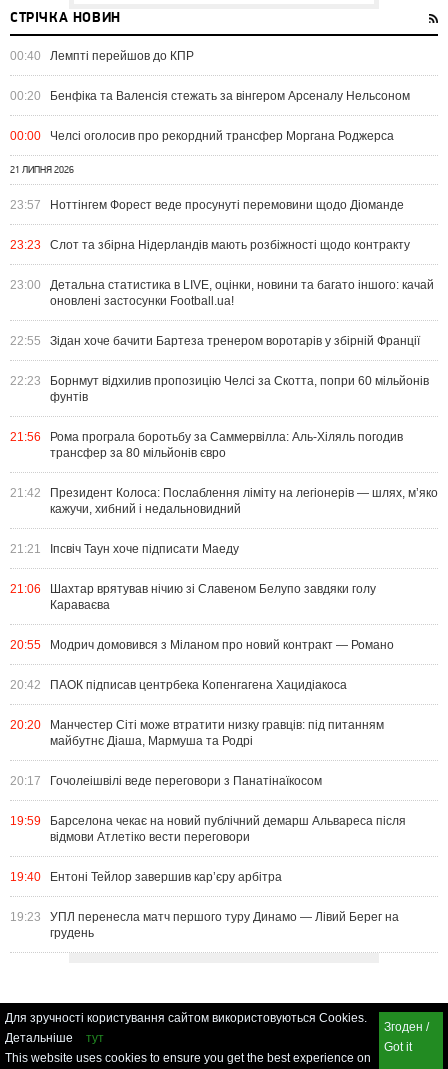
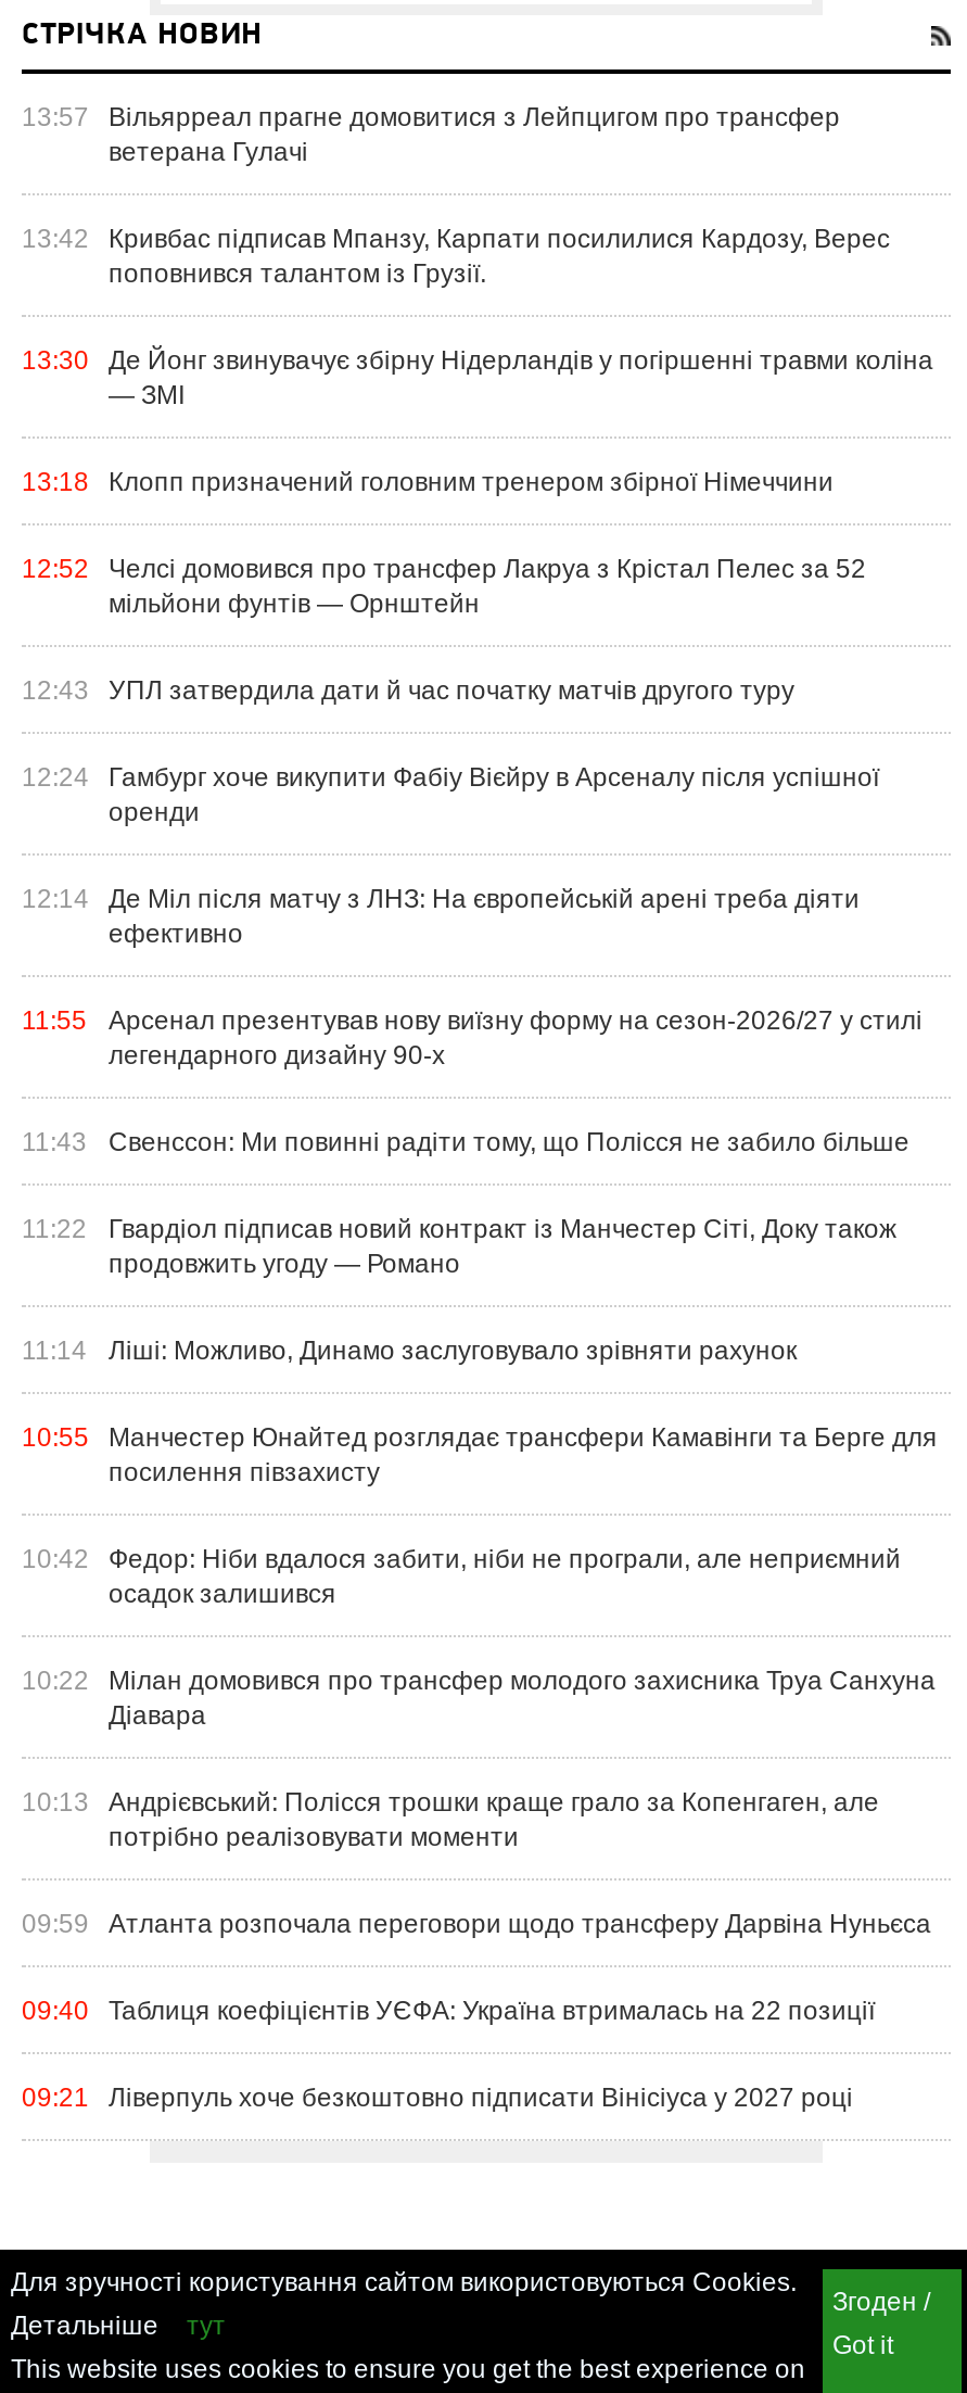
- 00:40
- Лемпті перейшов до КПР
- 00:20
- Бенфіка та Валенсія стежать за вінгером Арсеналу Нельсоном
- 00:00
- Челсі оголосив про рекордний трансфер Моргана Роджерса
- 21 ЛИПНЯ 2026
- 23:57
- Ноттінгем Форест веде просунуті перемовини щодо Діоманде
- 23:23
- Слот та збірна Нідерландів мають розбіжності щодо контракту
- 23:00
- Детальна статистика в LIVE, оцінки, новини та багато іншого: качай
- оновлені застосунки Football.ua!
- 22:55
- Зідан хоче бачити Бартеза тренером воротарів у збірній Франції
- 22:23
- Борнмут відхилив пропозицію Челсі за Скотта, попри 60 мільйонів
- фунтів
- 21:56
- Рома програла боротьбу за Саммервілла: Аль-Хіляль погодив
- трансфер за 80 мільйонів євро
- 21:42
- Президент Колоса: Послаблення ліміту на легіонерів — шлях, м’яко
- кажучи, хибний і недальновидний
- 21:21
- Іпсвіч Таун хоче підписати Маеду
- 21:06
- Шахтар врятував нічию зі Славеном Белупо завдяки голу
- Караваєва
- 20:55
- Модрич домовився з Міланом про новий контракт — Романо
- 20:42
- ПАОК підписав центрбека Копенгагена Хацидіакоса
- 20:20
- Манчестер Сіті може втратити низку гравців: під питанням
- майбутнє Діаша, Мармуша та Родрі
- 20:17
- Гочолеішвілі веде переговори з Панатінаїкосом
- 19:59
- Барселона чекає на новий публічний демарш Альвареса після
- відмови Атлетіко вести переговори
- 19:40
- Ентоні Тейлор завершив кар’єру арбітра
- 19:23
- УПЛ перенесла матч першого туру Динамо — Лівий Берег на
- грудень
+ 13:57
+ Вільярреал прагне домовитися з Лейпцигом про трансфер
+ ветерана Гулачі
+ 13:42
+ Кривбас підписав Мпанзу, Карпати посилилися Кардозу, Верес
+ поповнився талантом із Грузії.
+ 13:30
+ Де Йонг звинувачує збірну Нідерландів у погіршенні травми коліна
+ — ЗМІ
+ 13:18
+ Клопп призначений головним тренером збірної Німеччини
+ 12:52
+ Челсі домовився про трансфер Лакруа з Крістал Пелес за 52
+ мільйони фунтів — Орнштейн
+ 12:43
+ УПЛ затвердила дати й час початку матчів другого туру
+ 12:24
+ Гамбург хоче викупити Фабіу Вієйру в Арсеналу після успішної
+ оренди
+ 12:14
+ Де Міл після матчу з ЛНЗ: На європейській арені треба діяти
+ ефективно
+ 11:55
+ Арсенал презентував нову виїзну форму на сезон-2026/27 у стилі
+ легендарного дизайну 90-х
+ 11:43
+ Свенссон: Ми повинні радіти тому, що Полісся не забило більше
+ 11:22
+ Гвардіол підписав новий контракт із Манчестер Сіті, Доку також
+ продовжить угоду — Романо
+ 11:14
+ Ліші: Можливо, Динамо заслуговувало зрівняти рахунок
+ 10:55
+ Манчестер Юнайтед розглядає трансфери Камавінги та Берге для
+ посилення півзахисту
+ 10:42
+ Федор: Ніби вдалося забити, ніби не програли, але неприємний
+ осадок залишився
+ 10:22
+ Мілан домовився про трансфер молодого захисника Труа Санхуна
+ Діавара
+ 10:13
+ Андрієвський: Полісся трошки краще грало за Копенгаген, але
+ потрібно реалізовувати моменти
+ 09:59
+ Атланта розпочала переговори щодо трансферу Дарвіна Нуньєса
+ 09:40
+ Таблиця коефіцієнтів УЄФА: Україна втрималась на 22 позиції
+ 09:21
+ Ліверпуль хоче безкоштовно підписати Вінісіуса у 2027 році
